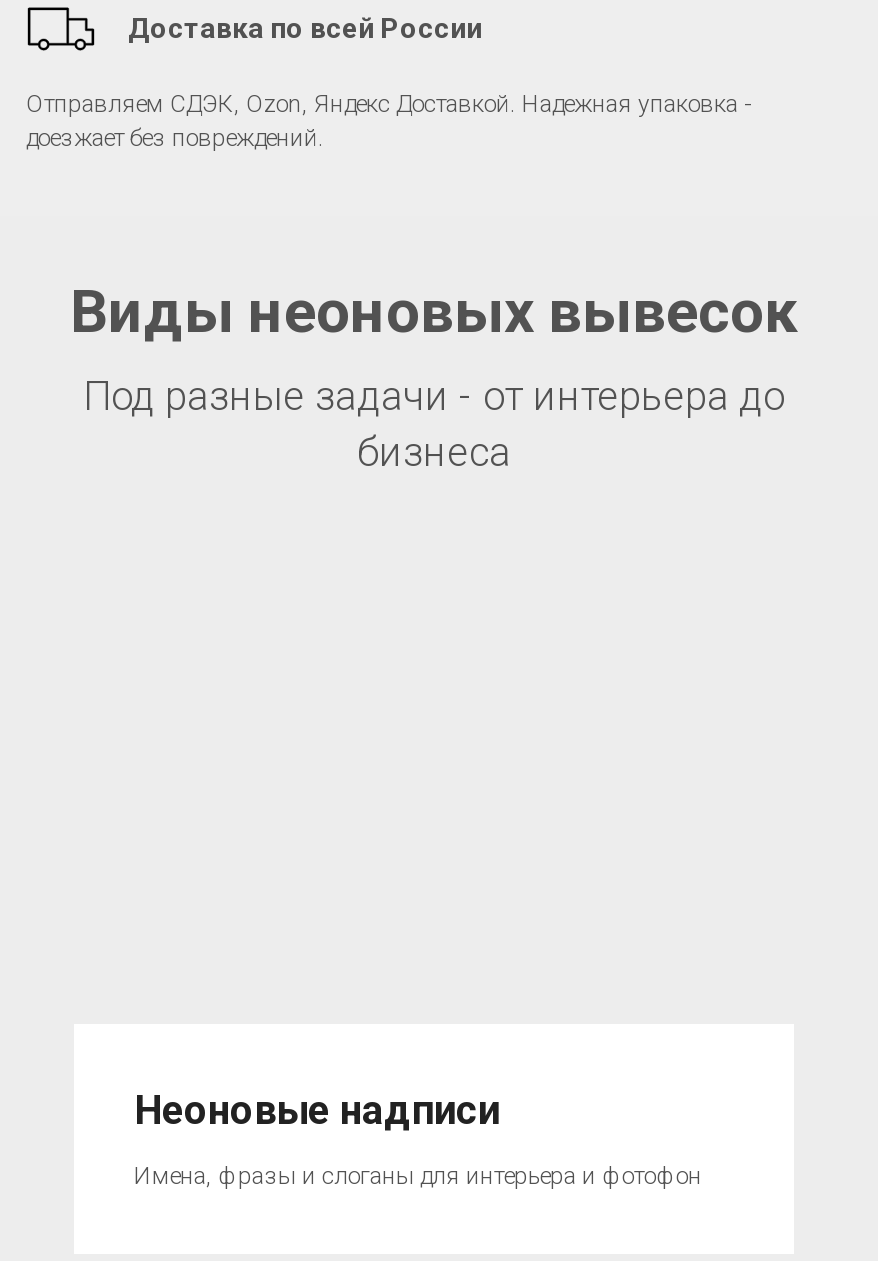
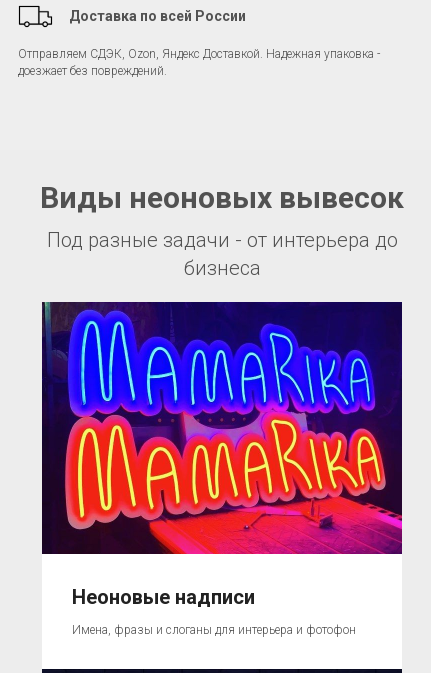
+ [image]
